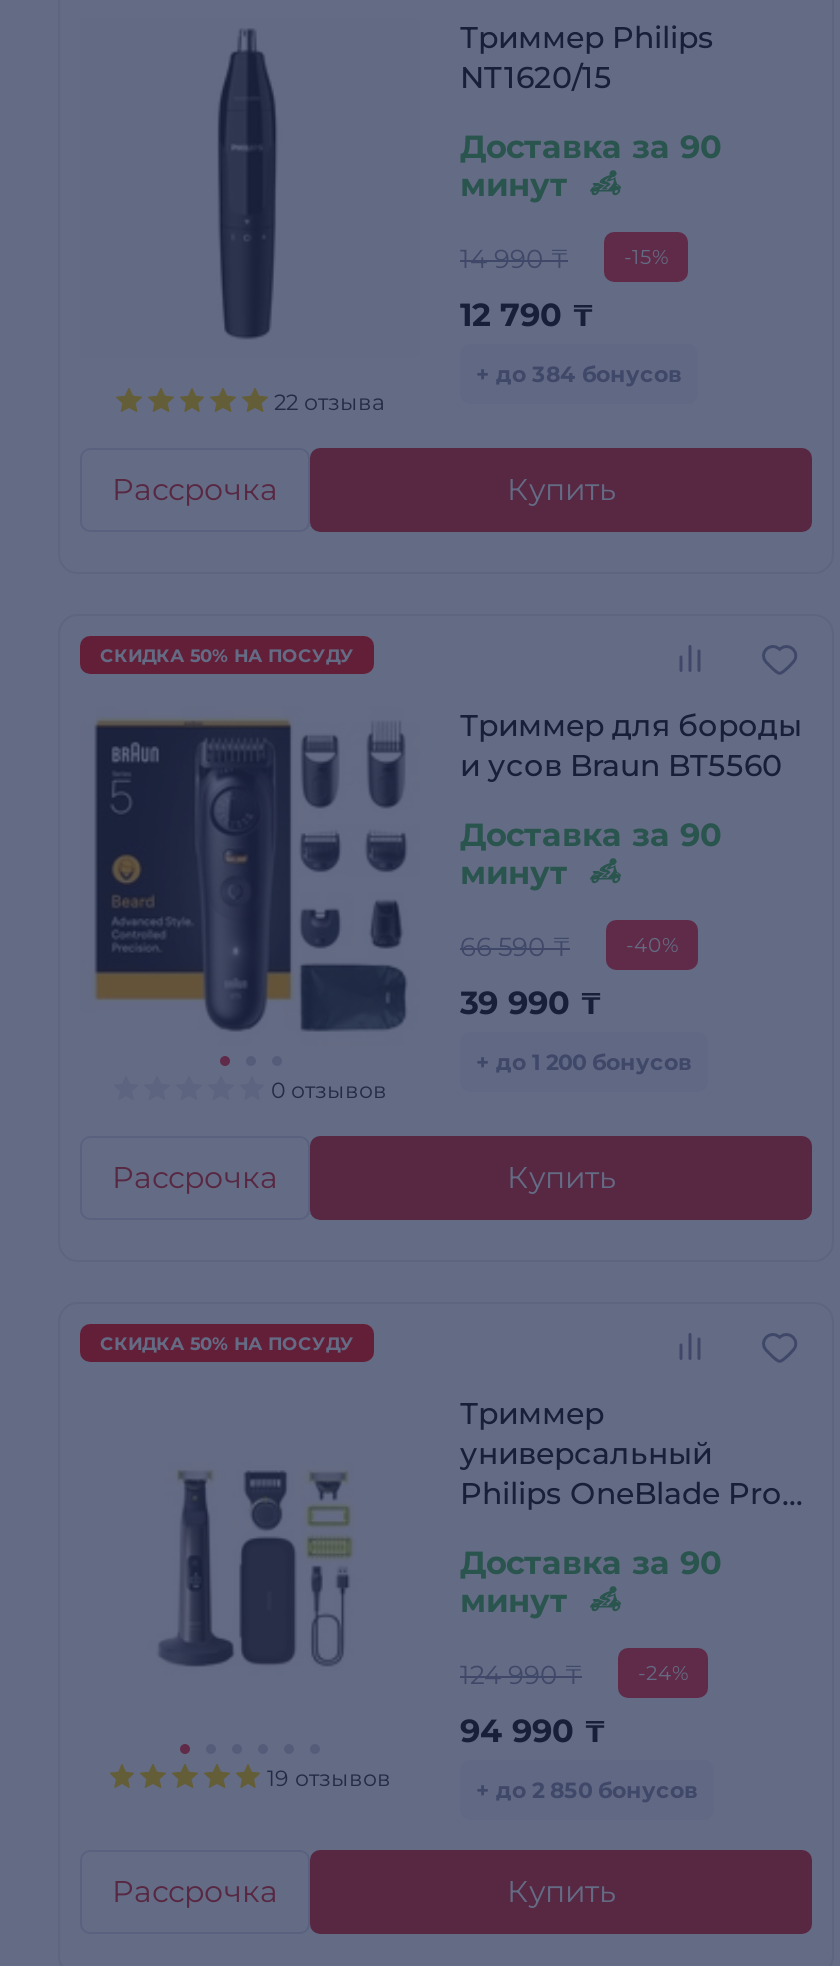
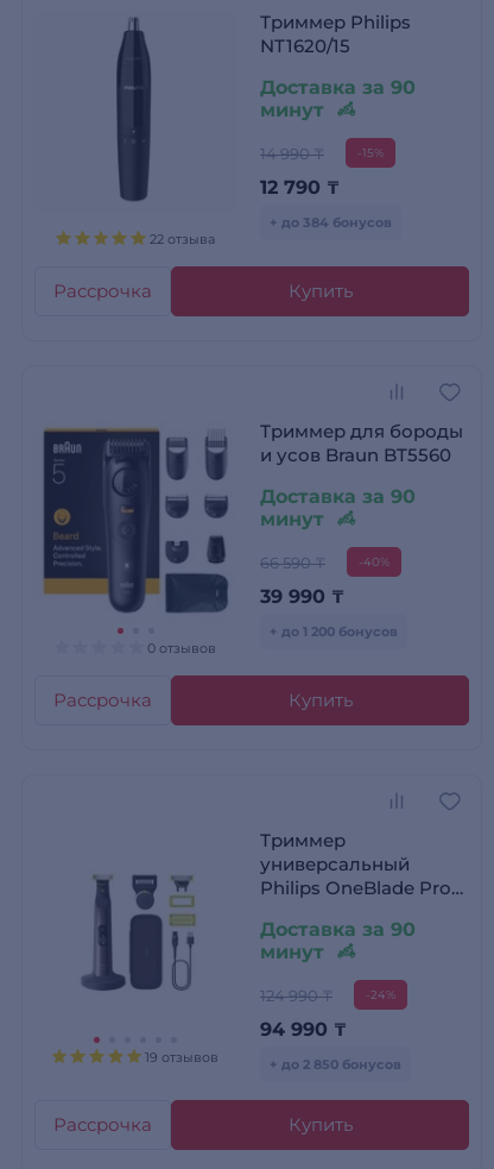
- СКИДКА 50% НА ПОСУДУ

- СКИДКА 50% НА ПОСУДУ
